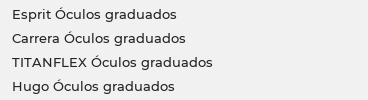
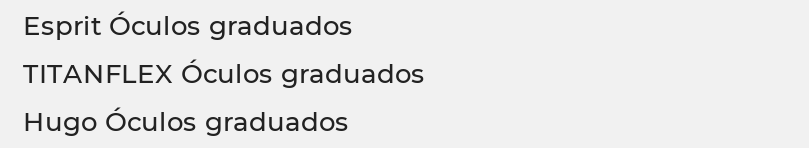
- Carrera Óculos graduados
